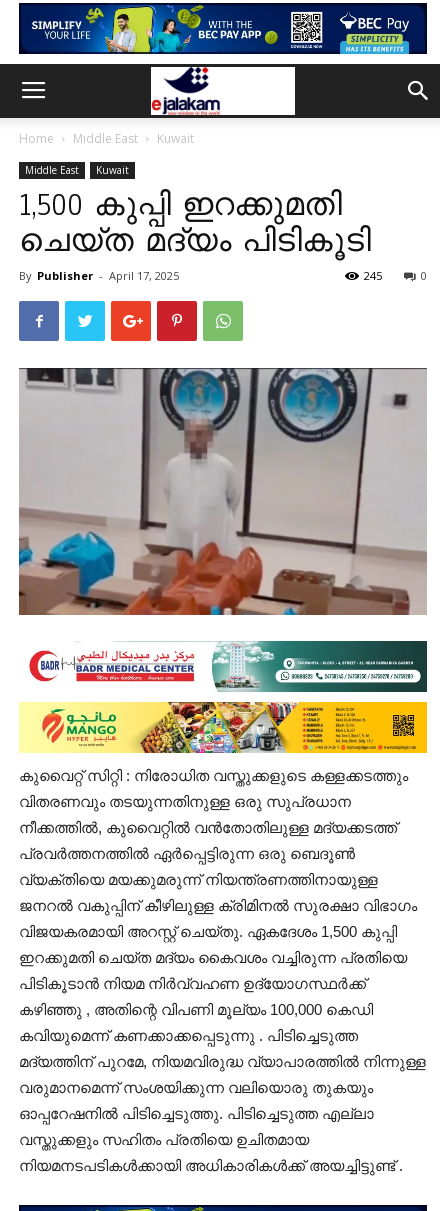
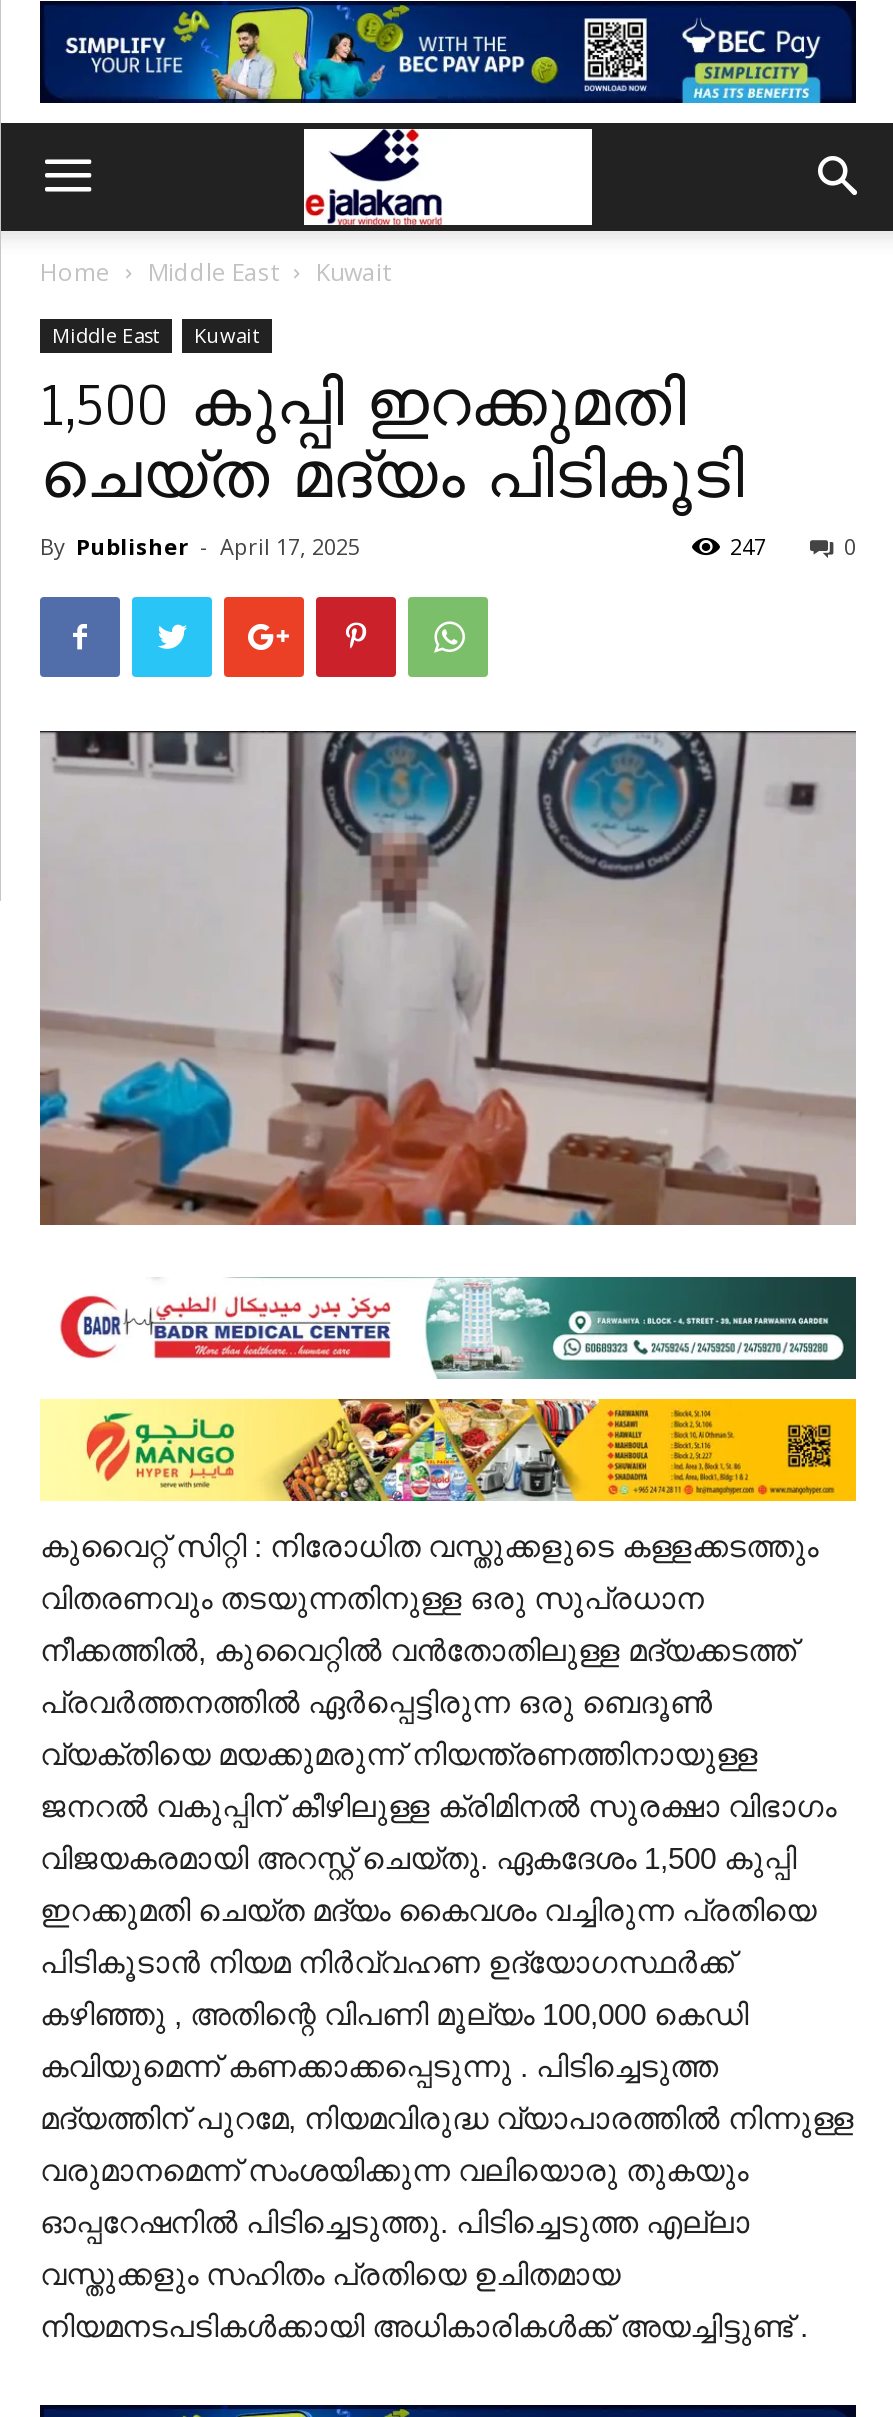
- 245
+ 247
